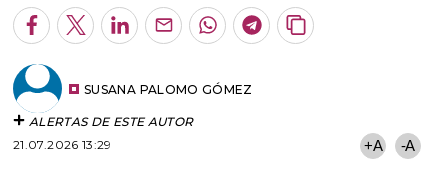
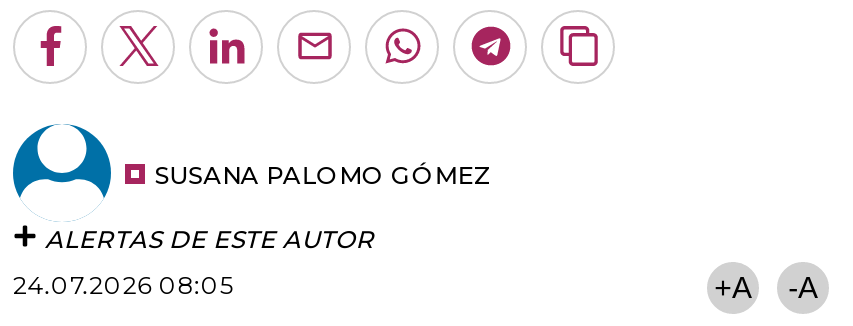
- 21.07.2026 13:29
+ 24.07.2026 08:05
